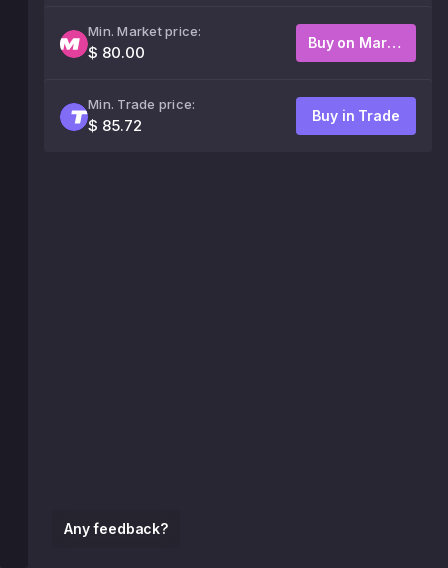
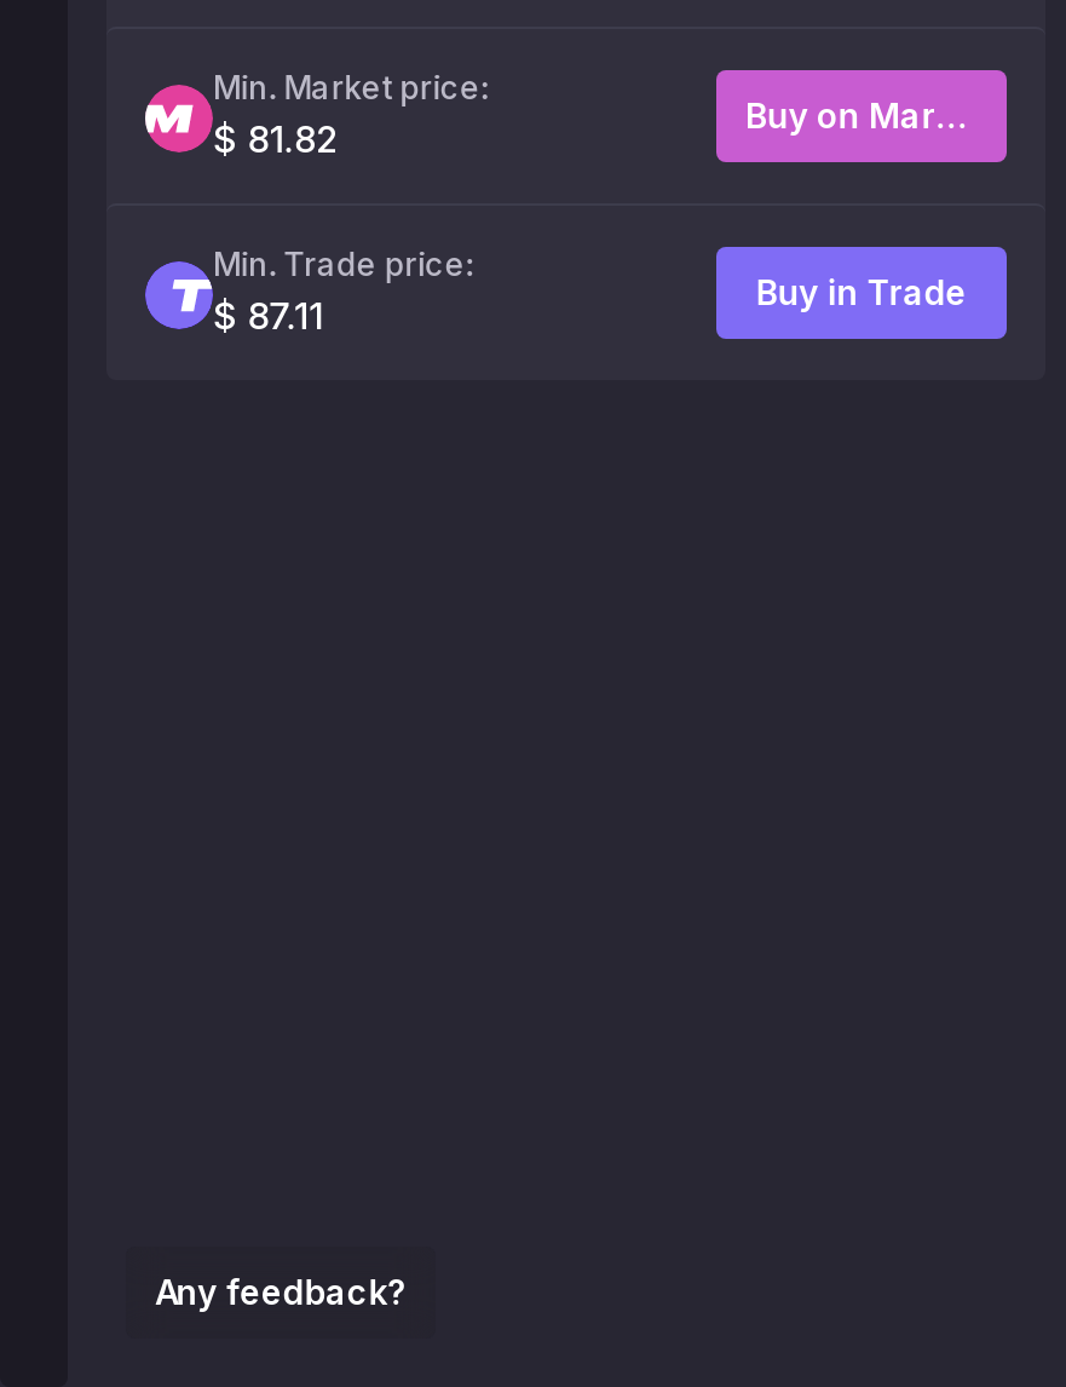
- $ 80.00
+ $ 81.82

- $ 85.72
+ $ 87.11
